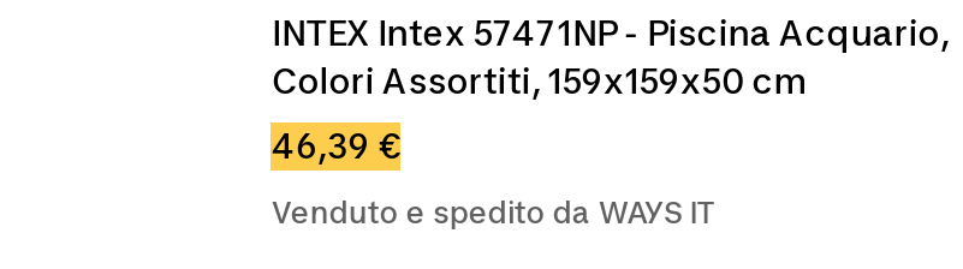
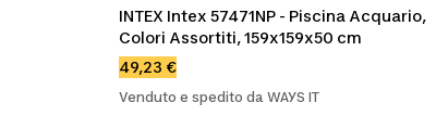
- 46,39 €
+ 49,23 €
